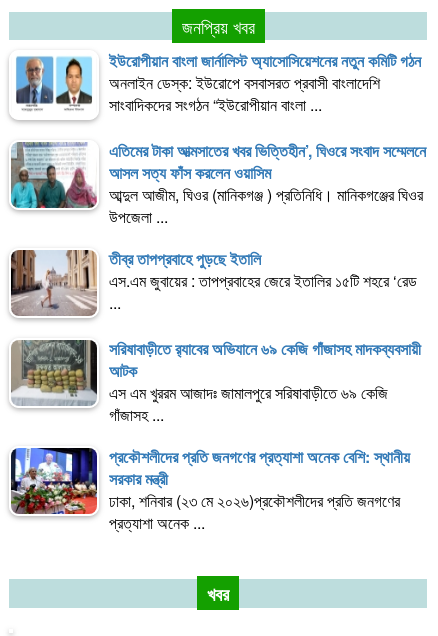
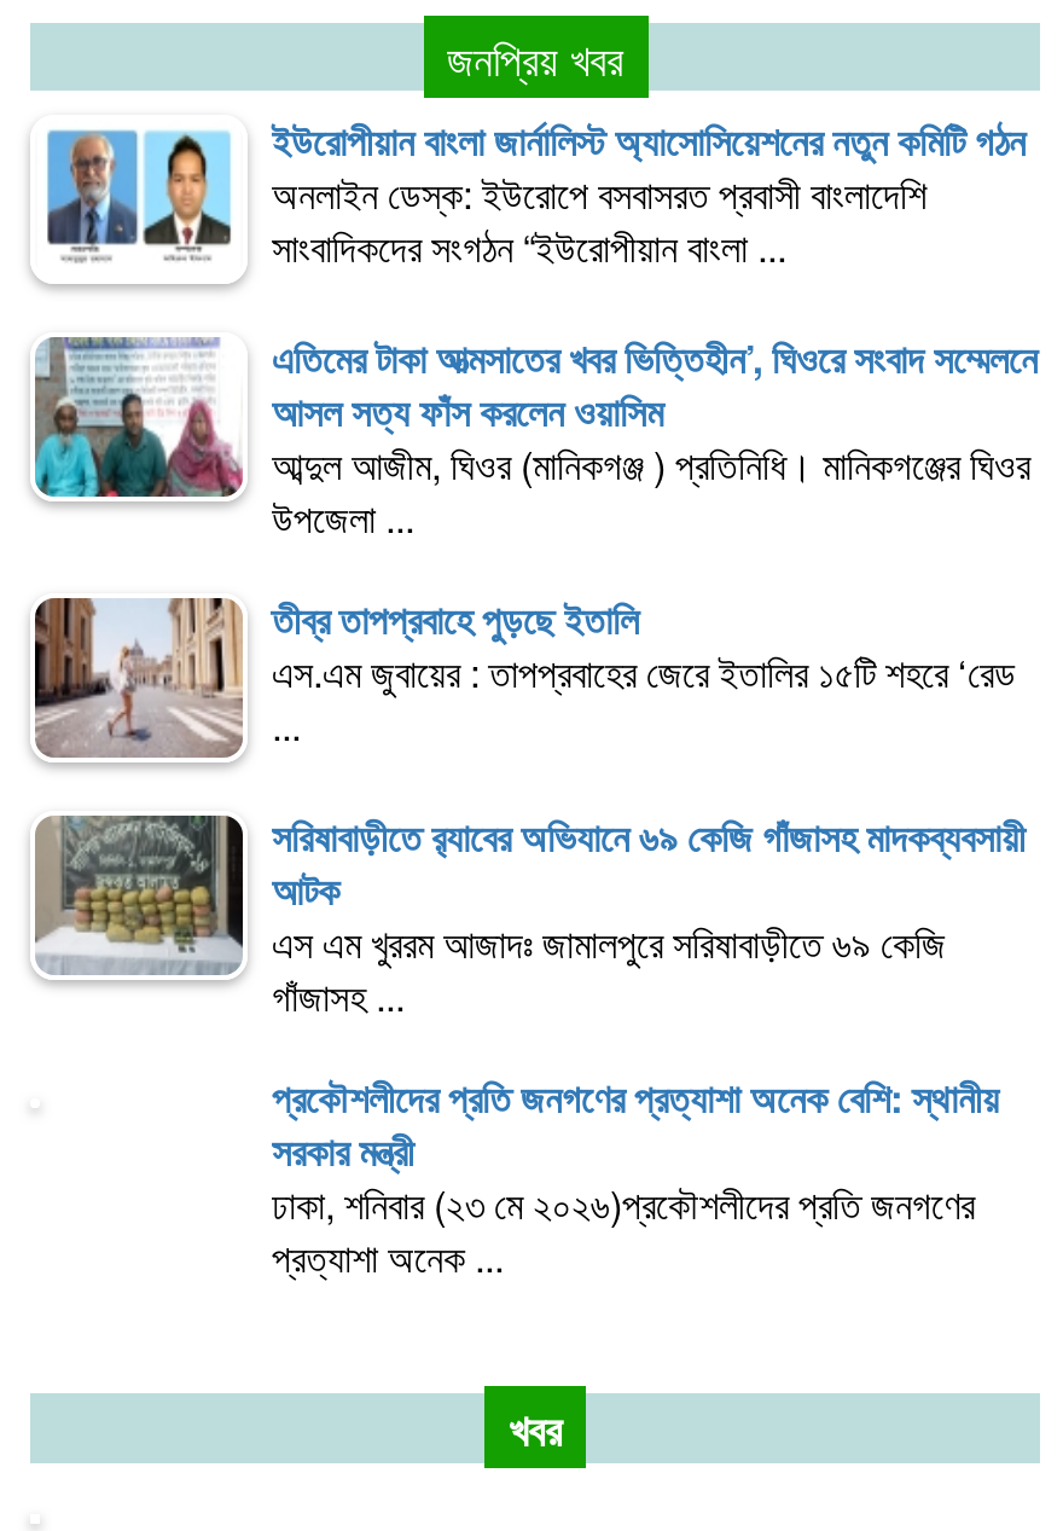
- [image]
